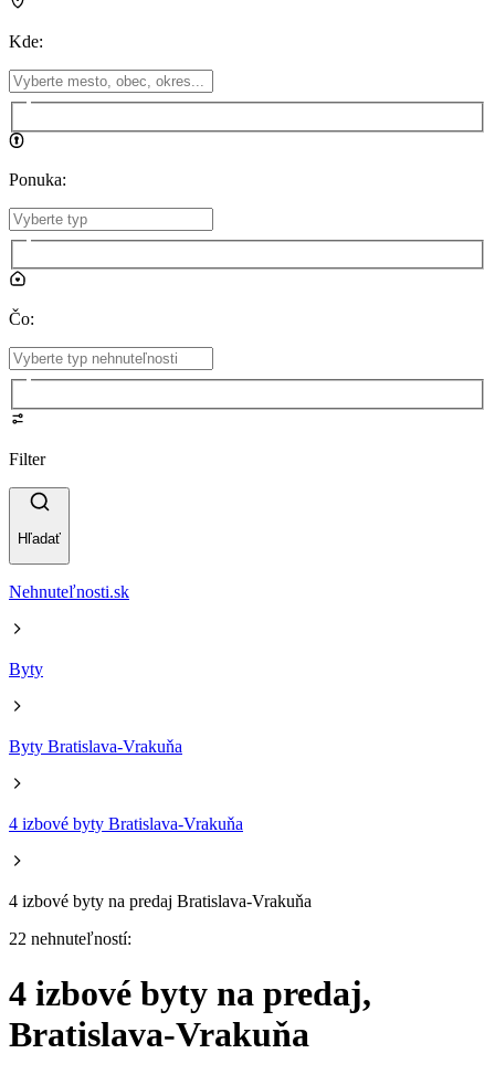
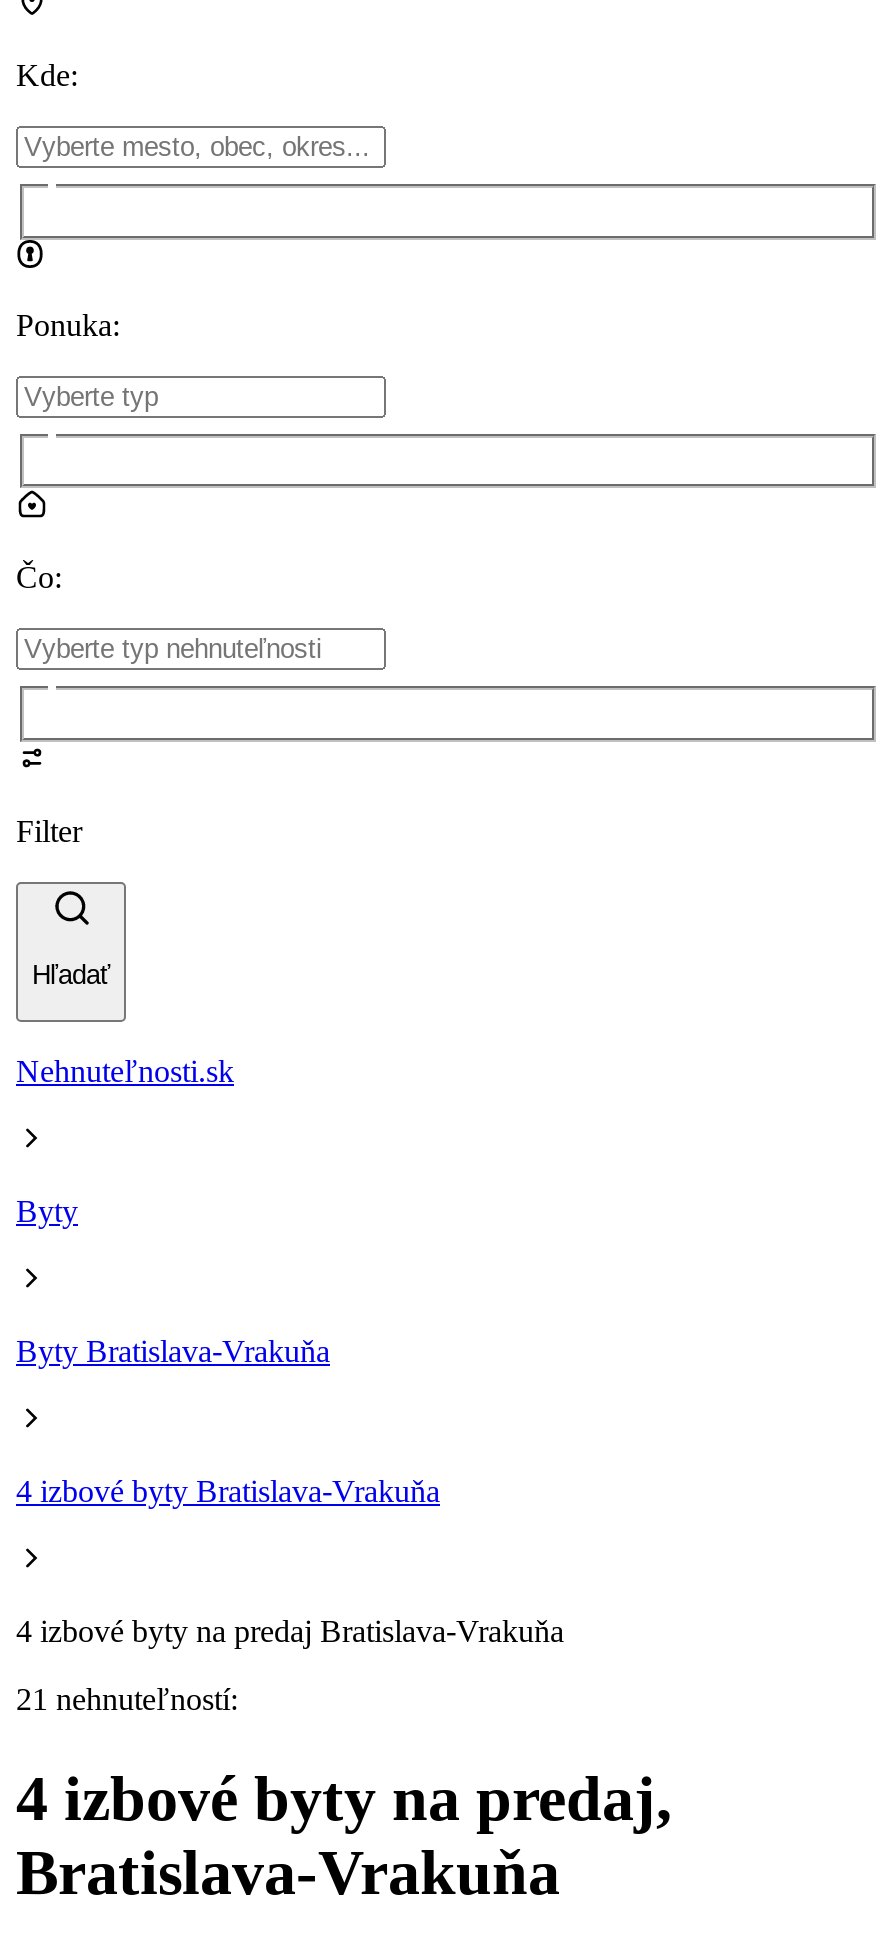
- 22 nehnuteľností:
+ 21 nehnuteľností:
